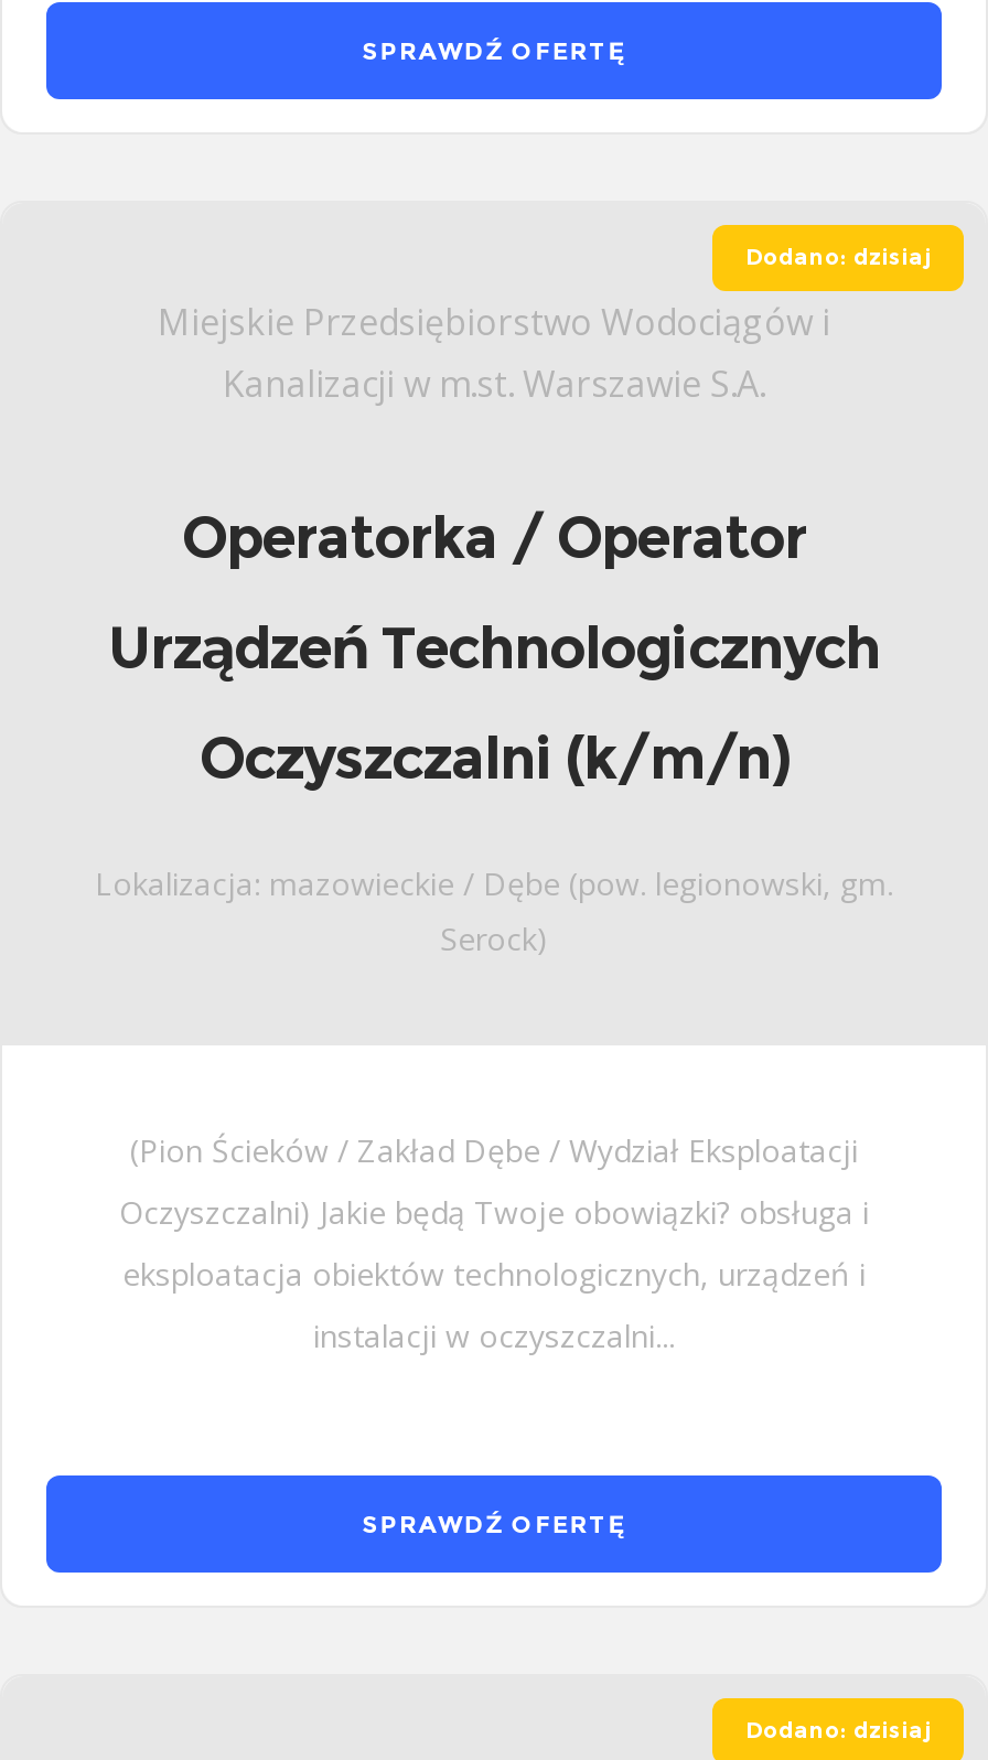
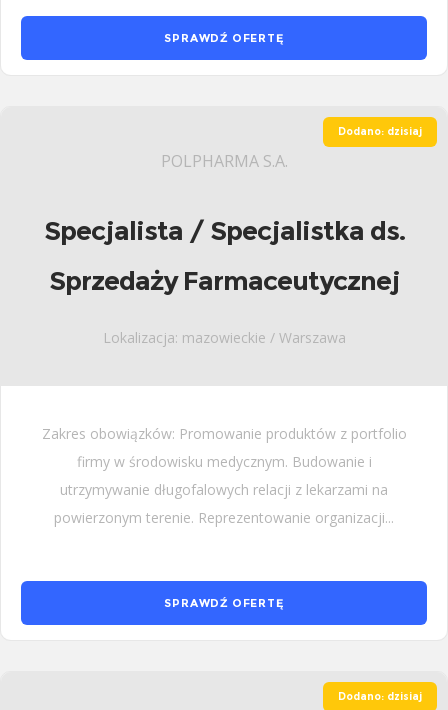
- Miejskie Przedsiębiorstwo Wodociągów i
- Kanalizacji w m.st. Warszawie S.A.
- Operatorka / Operator
- Urządzeń Technologicznych
- Oczyszczalni (k/m/n)
- Lokalizacja: mazowieckie / Dębe (pow. legionowski, gm.
- Serock)
+ POLPHARMA S.A.
+ Specjalista / Specjalistka ds.
+ Sprzedaży Farmaceutycznej
+ Lokalizacja: mazowieckie / Warszawa

- (Pion Ścieków / Zakład Dębe / Wydział Eksploatacji
- Oczyszczalni) Jakie będą Twoje obowiązki? obsługa i
- eksploatacja obiektów technologicznych, urządzeń i
- instalacji w oczyszczalni...
+ Zakres obowiązków: Promowanie produktów z portfolio
+ firmy w środowisku medycznym. Budowanie i
+ utrzymywanie długofalowych relacji z lekarzami na
+ powierzonym terenie. Reprezentowanie organizacji...
